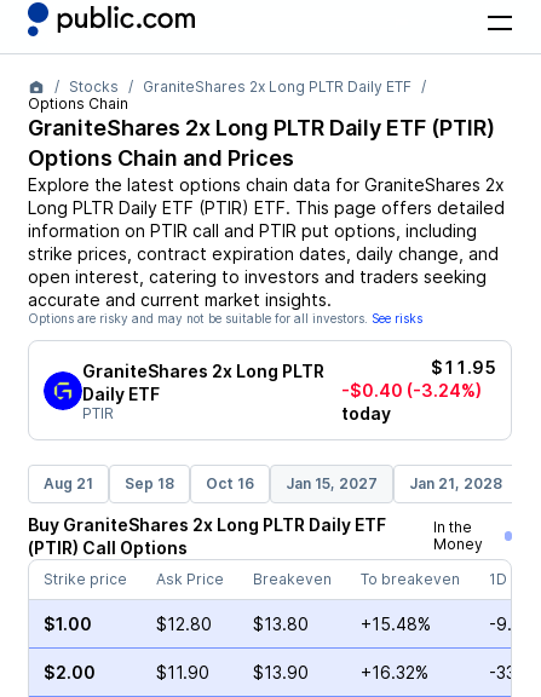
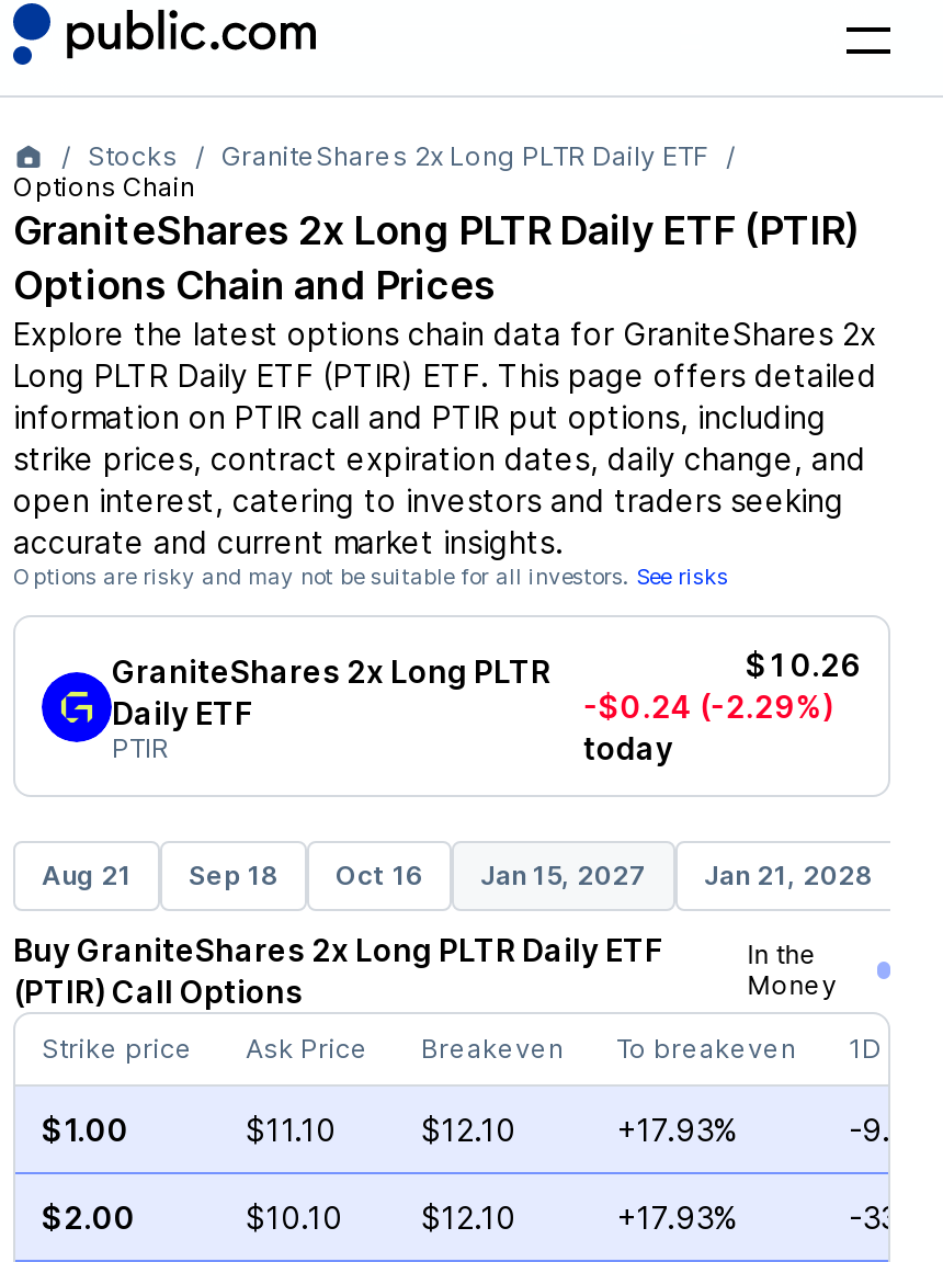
- $11.95
+ $10.26

- -$0.40 (-3.24%)
+ -$0.24 (-2.29%)

- $12.80
+ $11.10

- $13.80
+ $12.10

- +15.48%
+ +17.93%

- $11.90
+ $10.10

- $13.90
+ $12.10

- +16.32%
+ +17.93%
